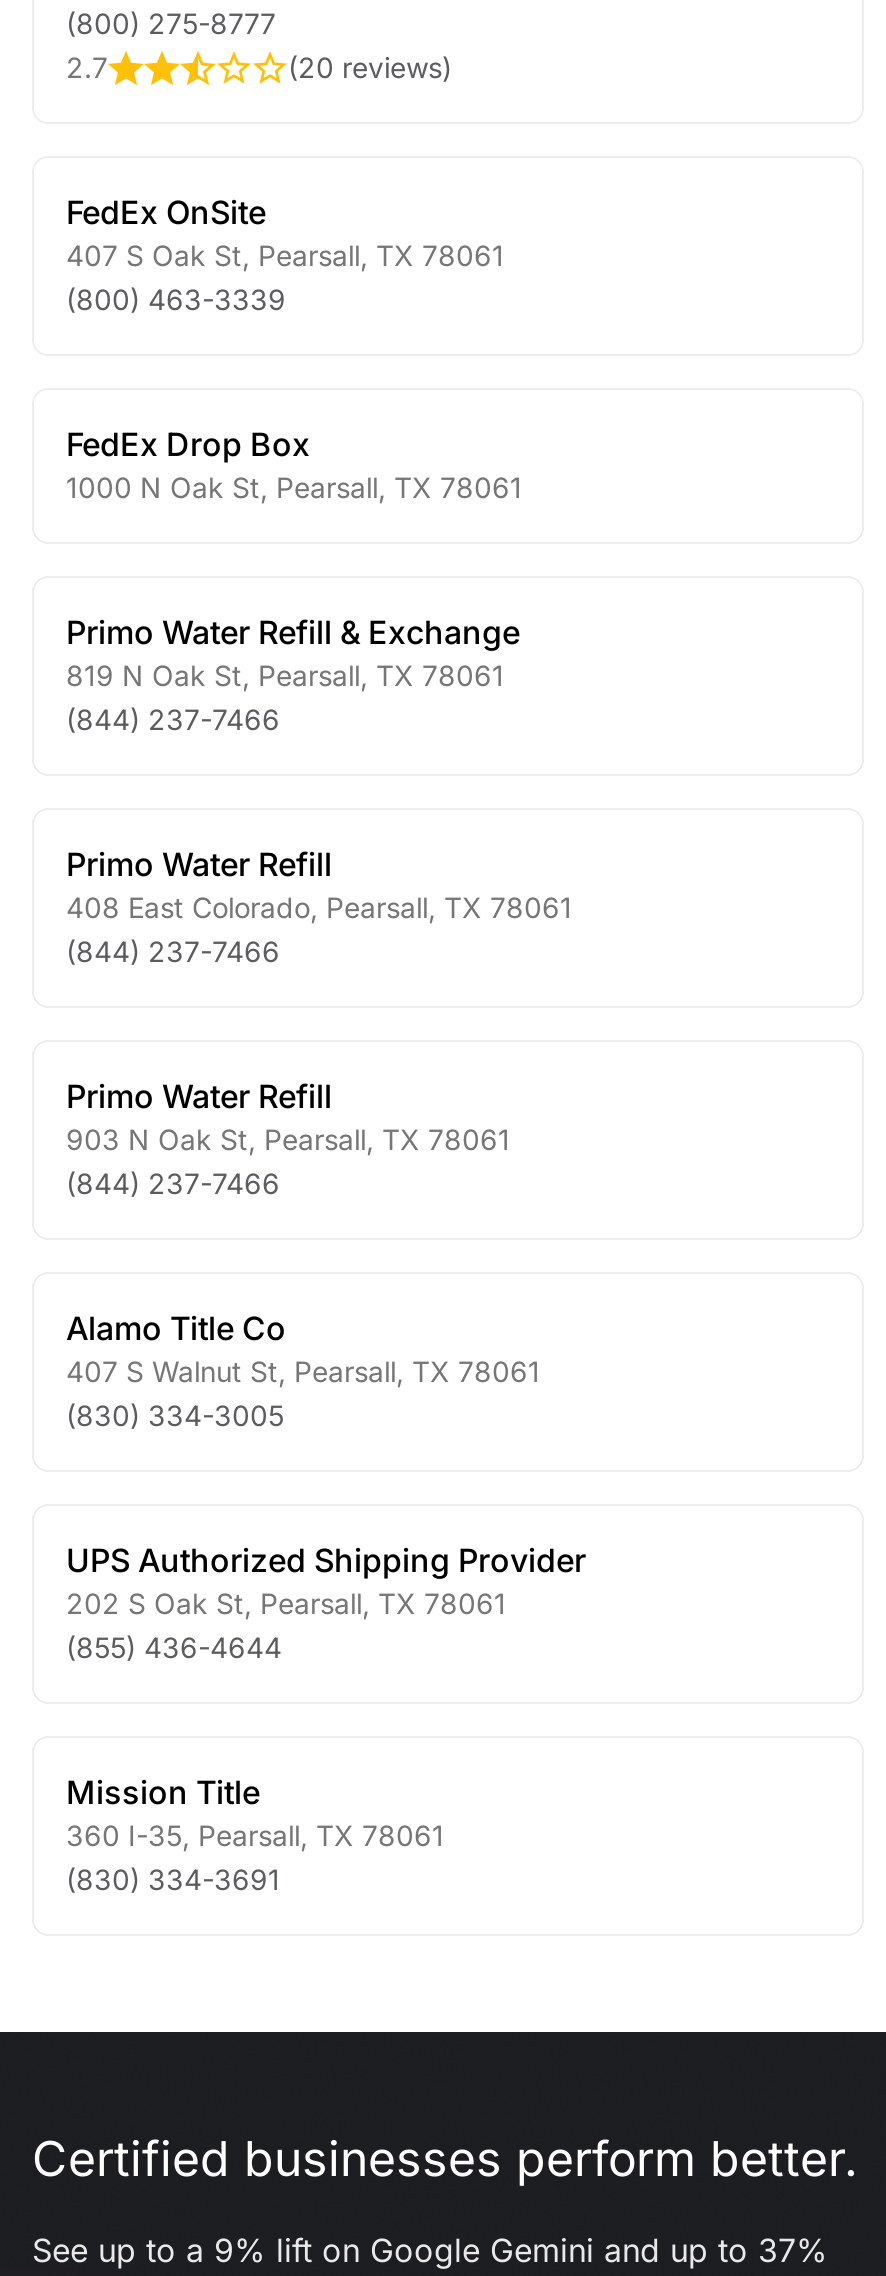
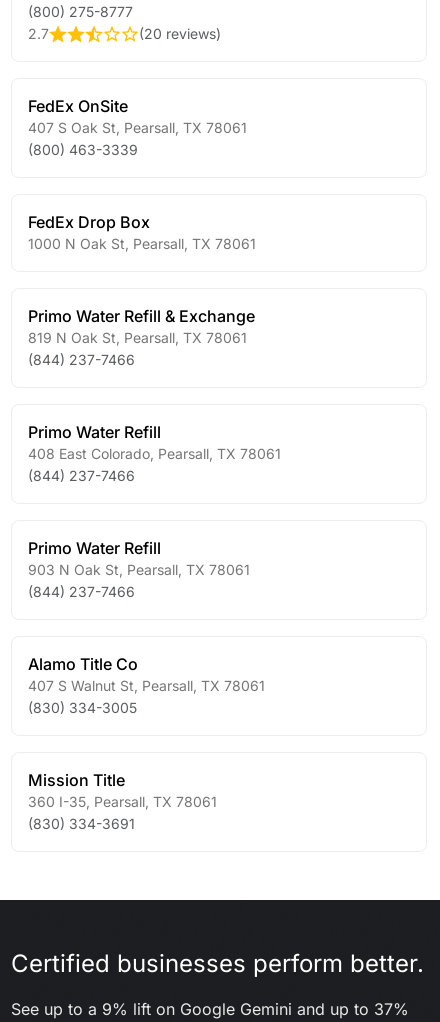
- UPS Authorized Shipping Provider
- 202 S Oak St, Pearsall, TX 78061
- (855) 436-4644
